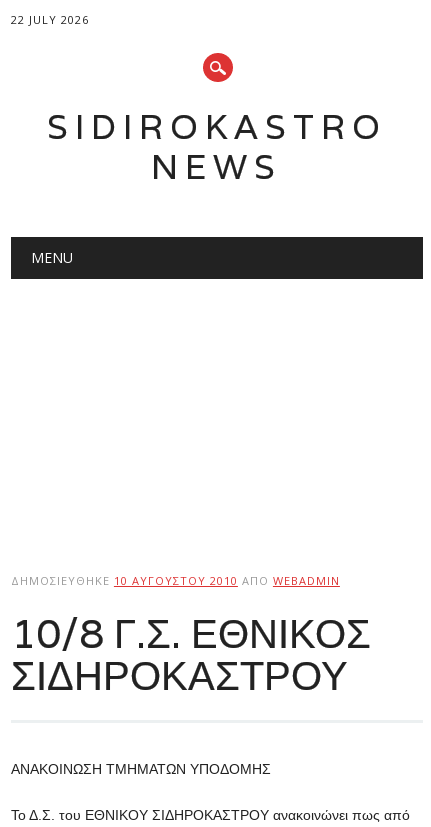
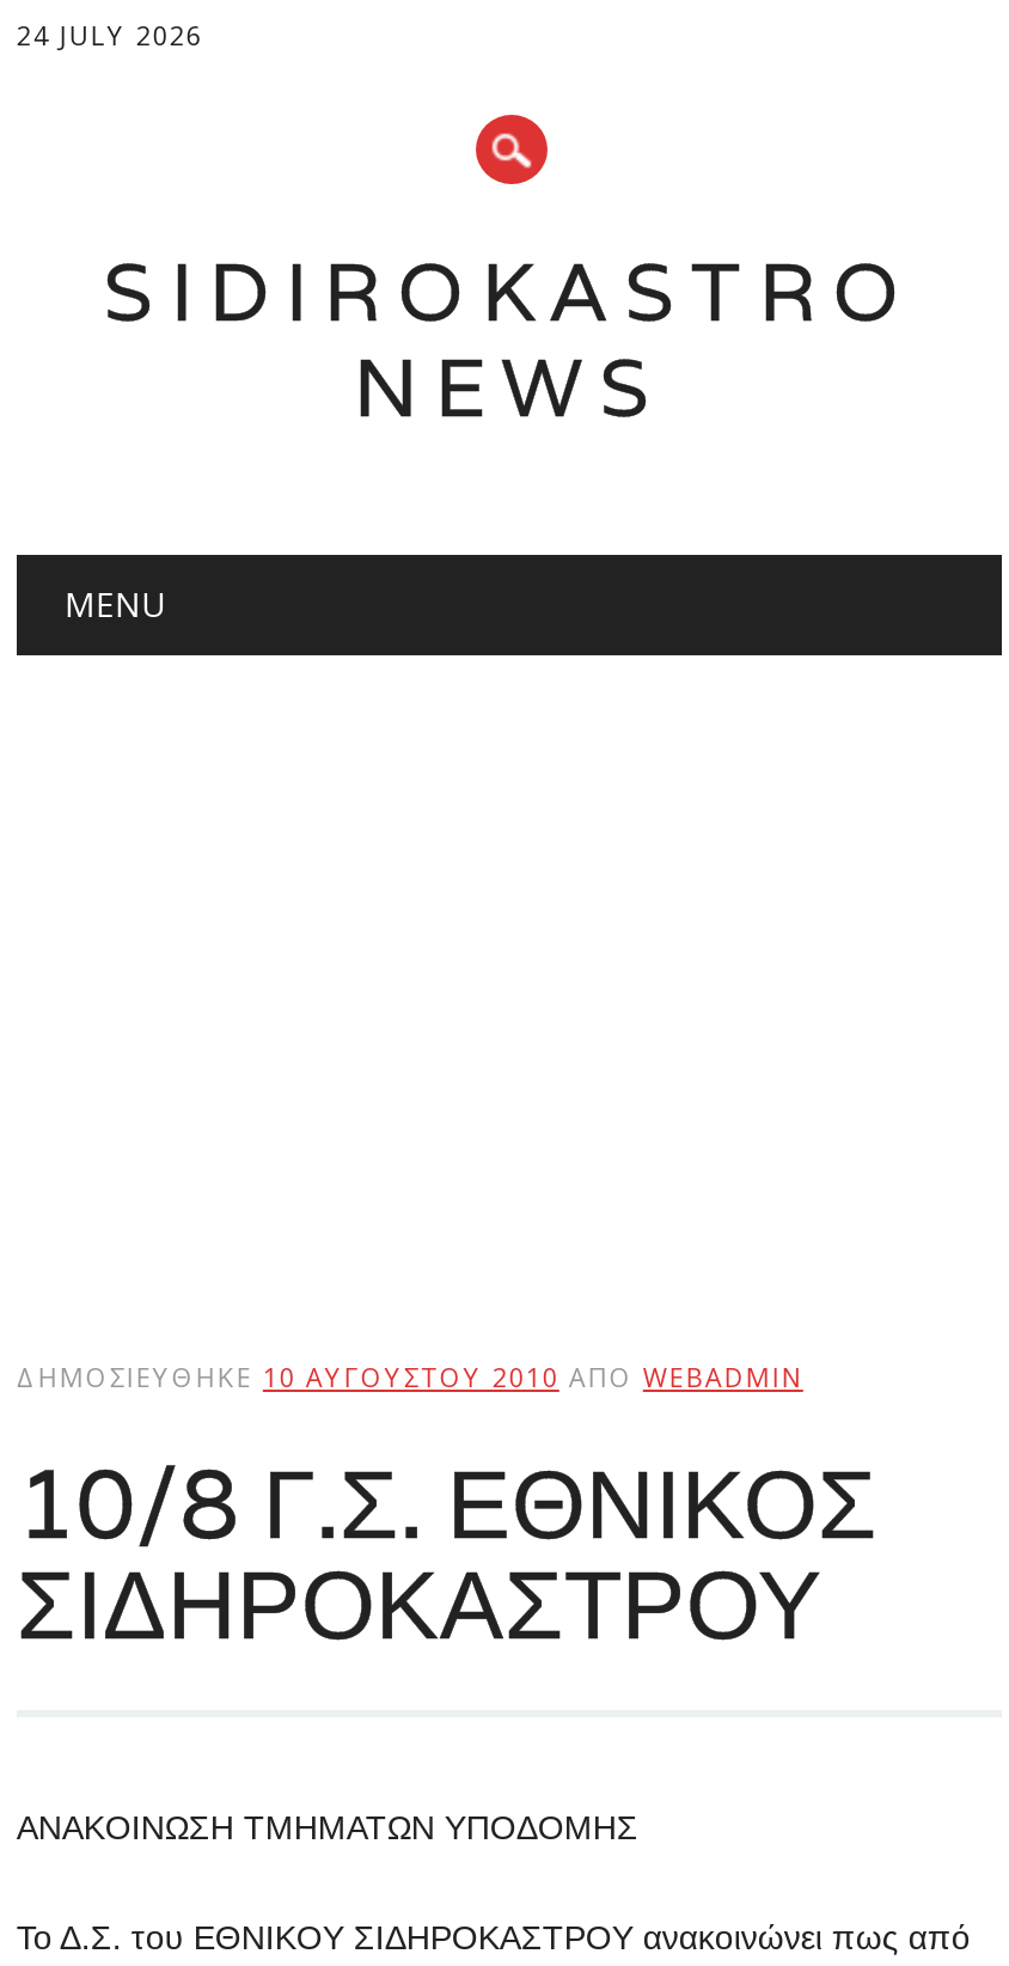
- 22 JULY 2026
+ 24 JULY 2026
